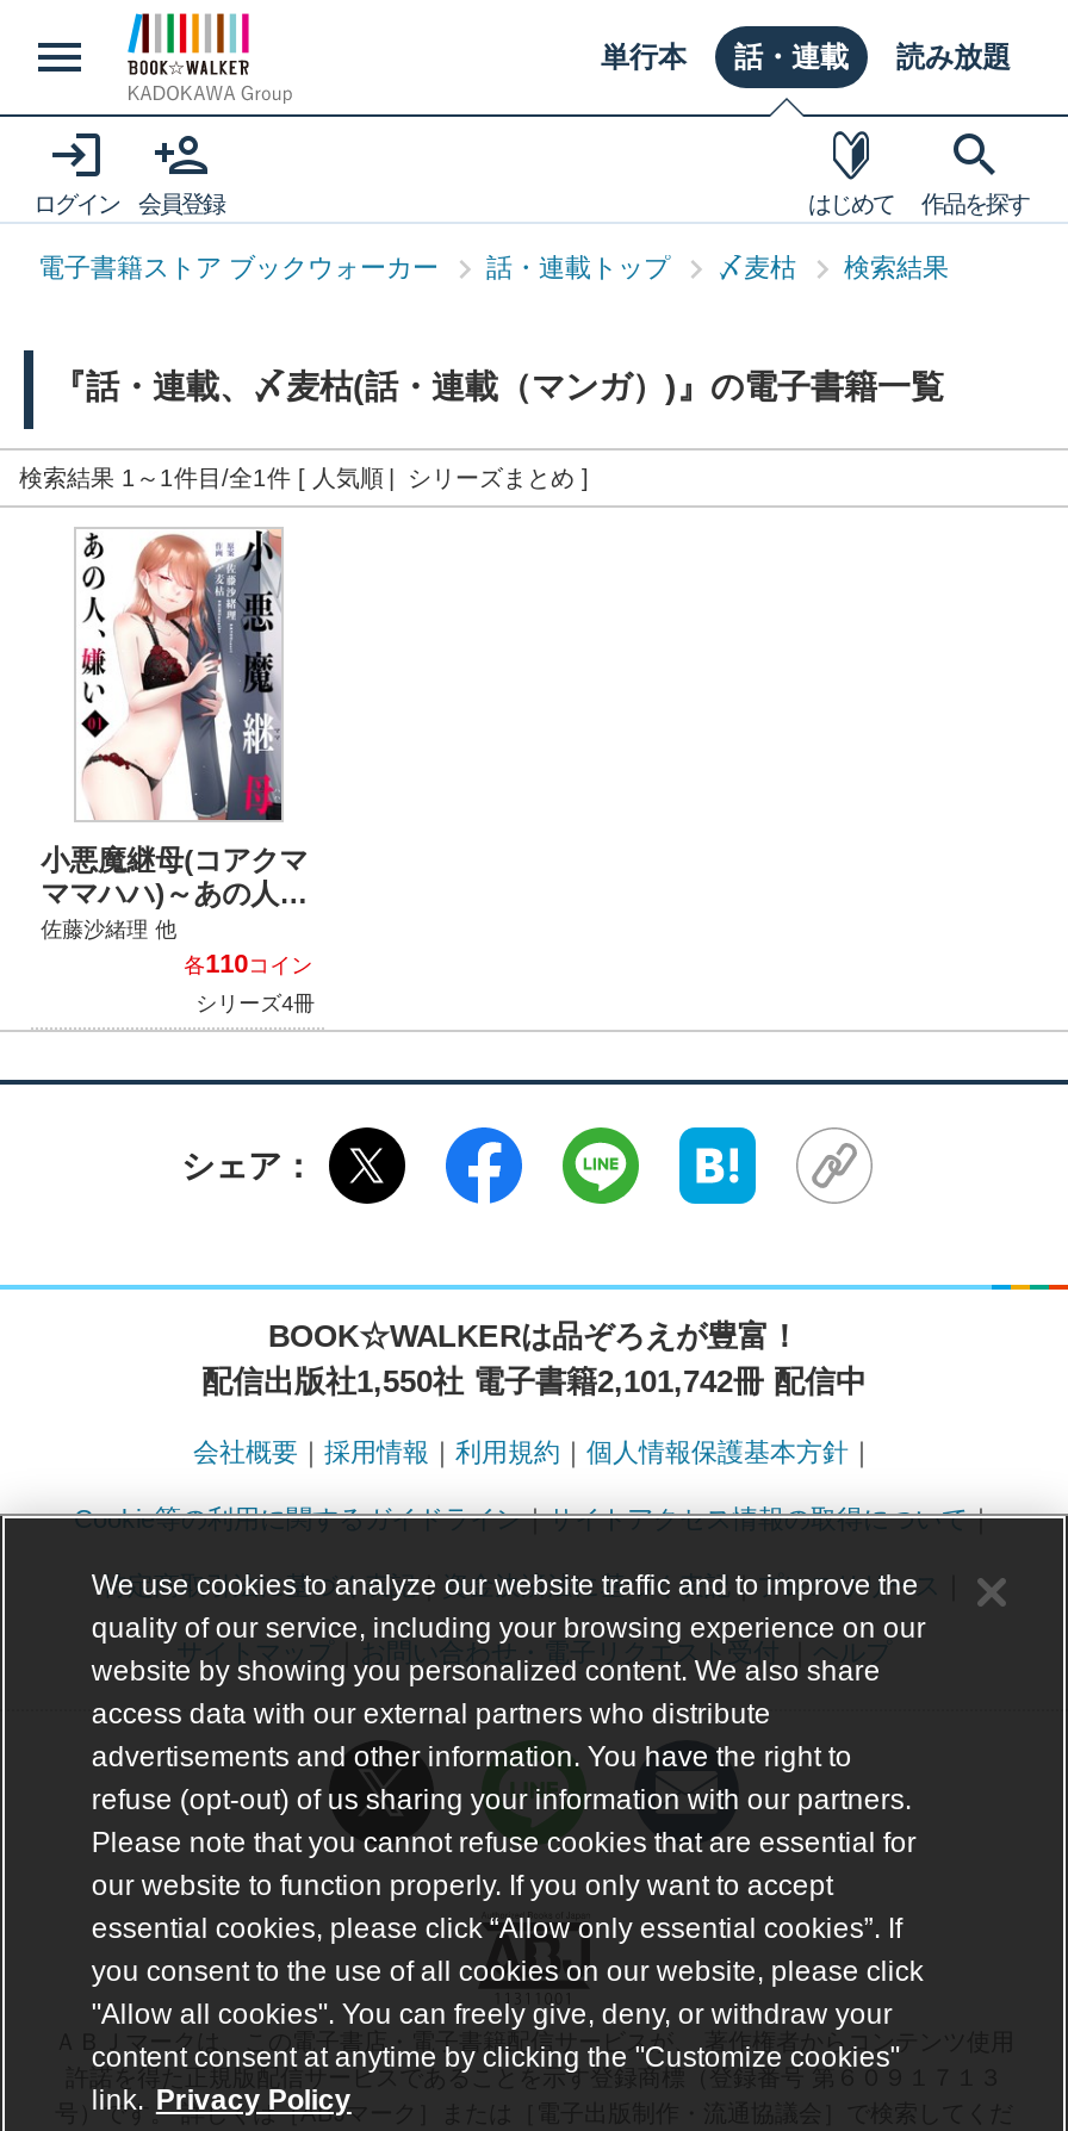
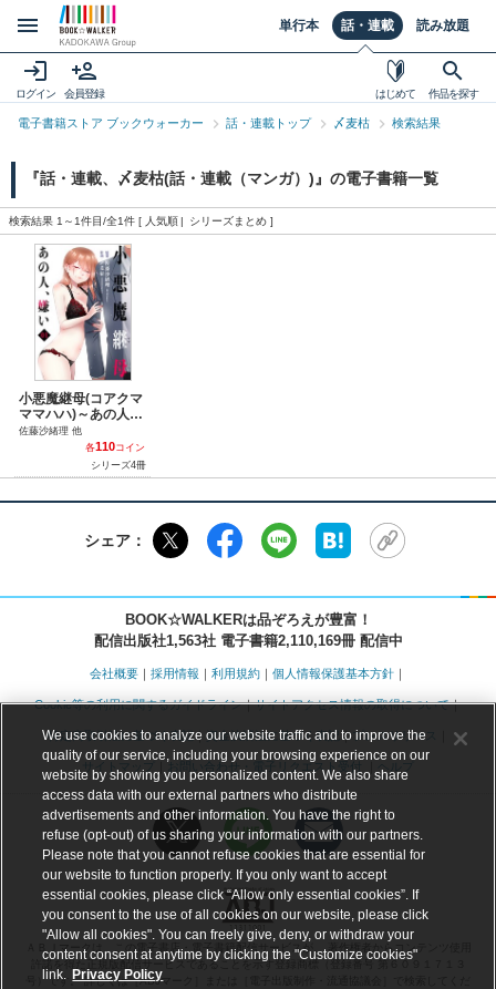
- 配信出版社1,550社 電子書籍2,101,742冊 配信中
+ 配信出版社1,563社 電子書籍2,110,169冊 配信中
